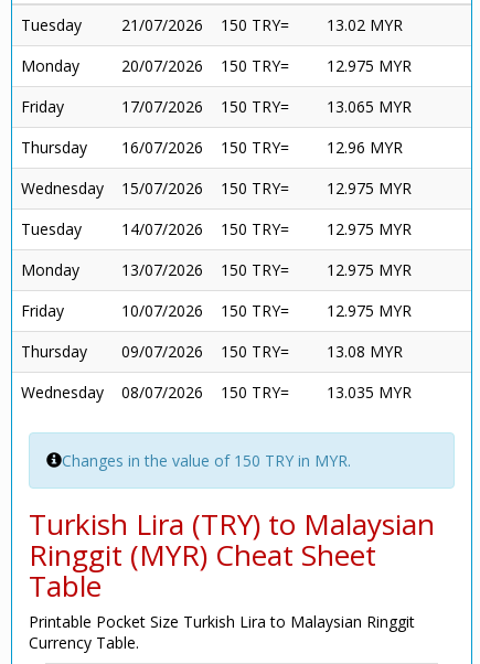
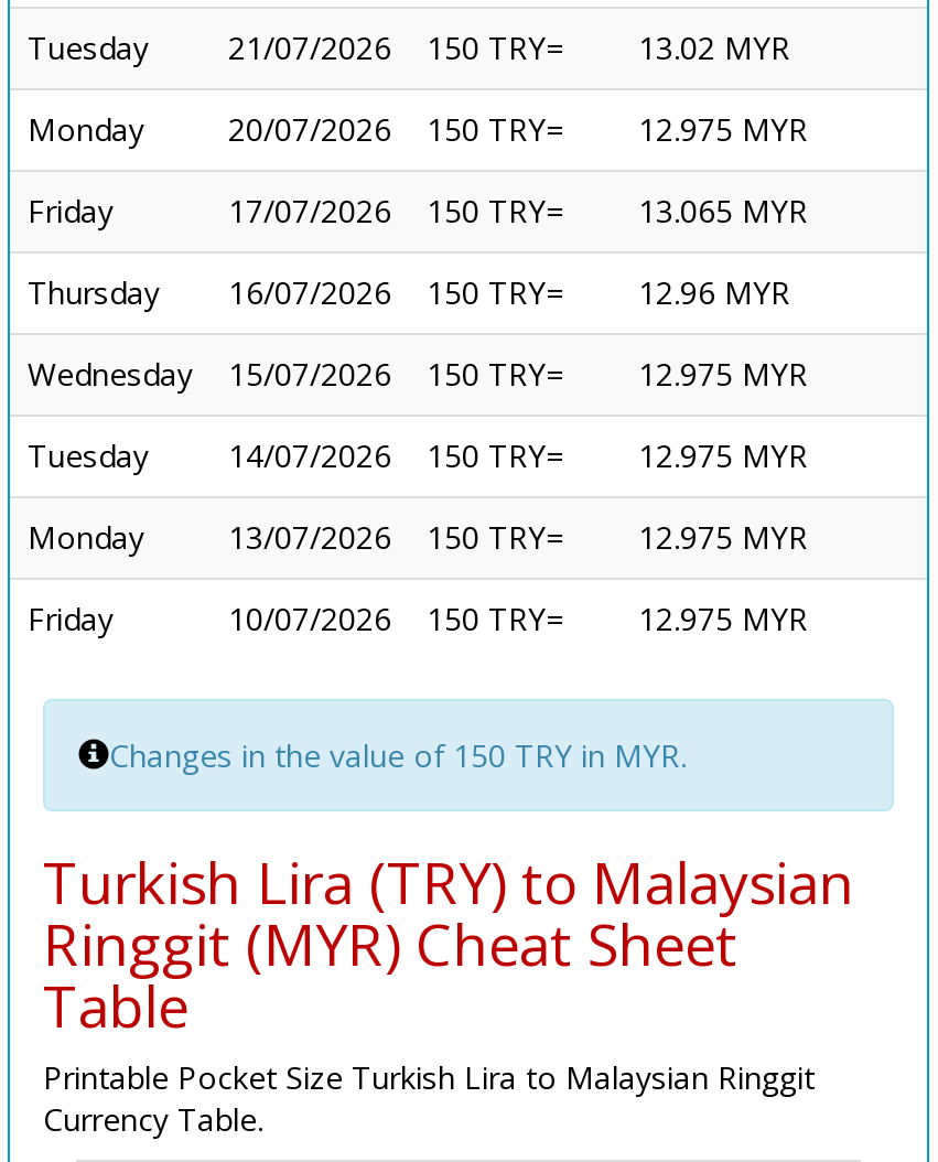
- Thursday
- 09/07/2026
- 150 TRY=
- 13.08 MYR
- Wednesday
- 08/07/2026
- 150 TRY=
- 13.035 MYR
